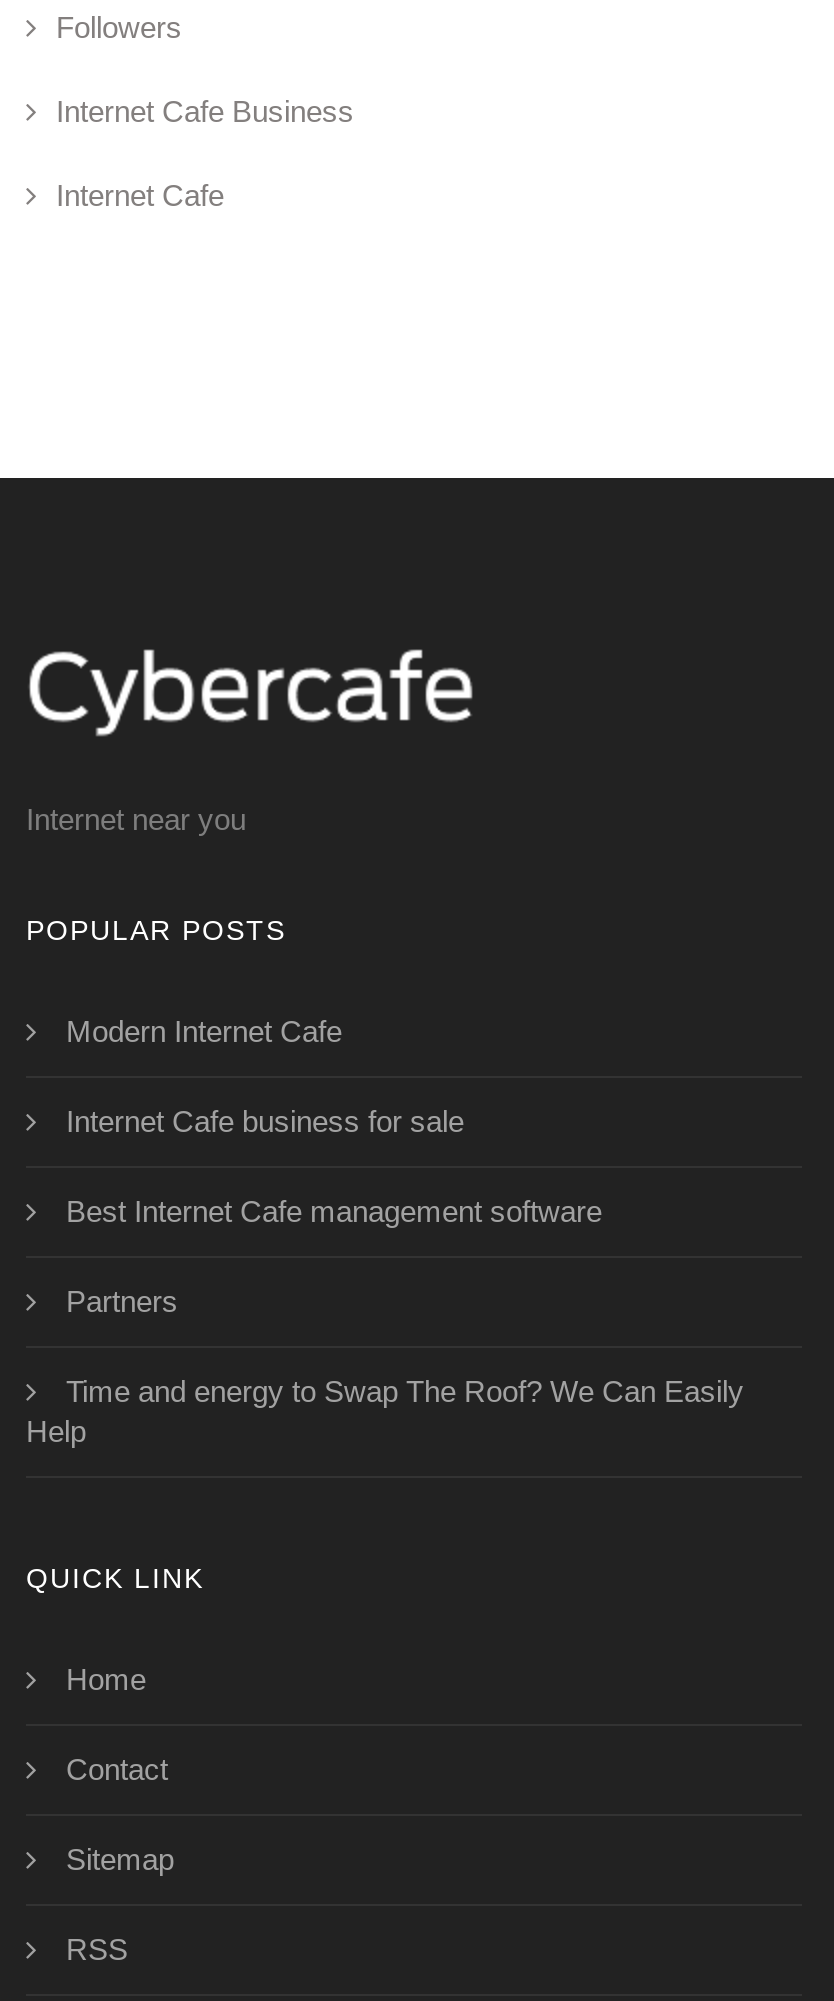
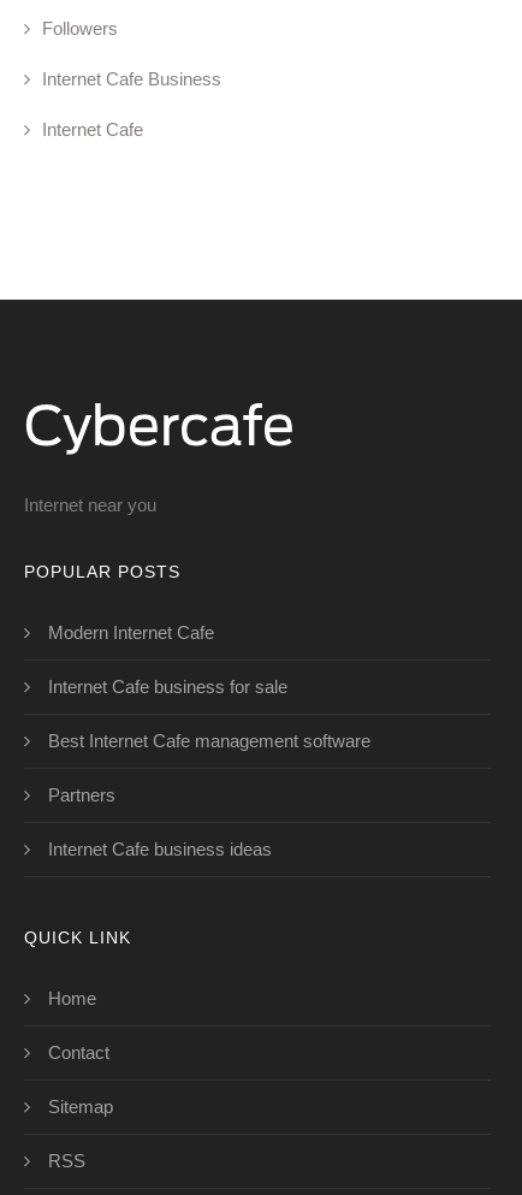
- Time and energy to Swap The Roof? We Can Easily
- Help
+ Internet Cafe business ideas
